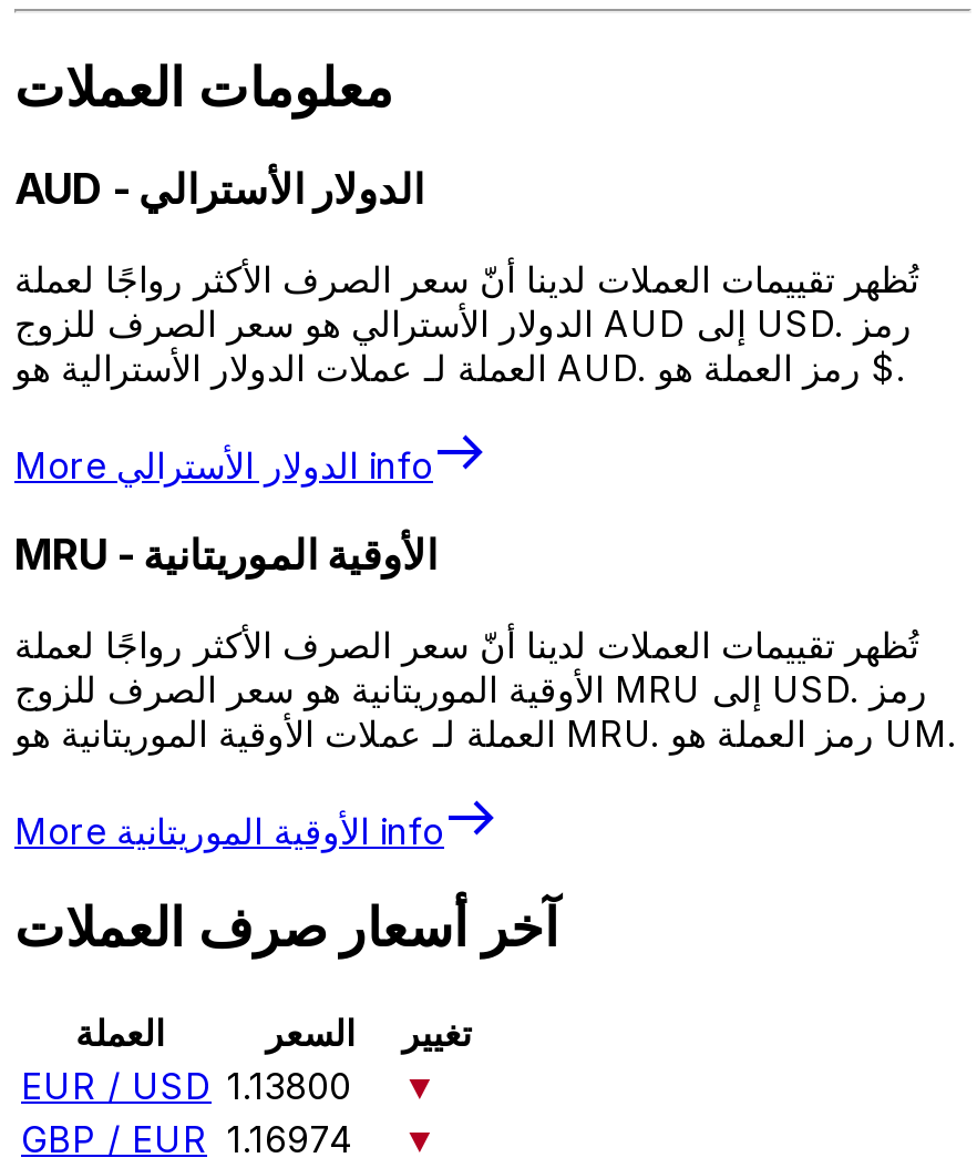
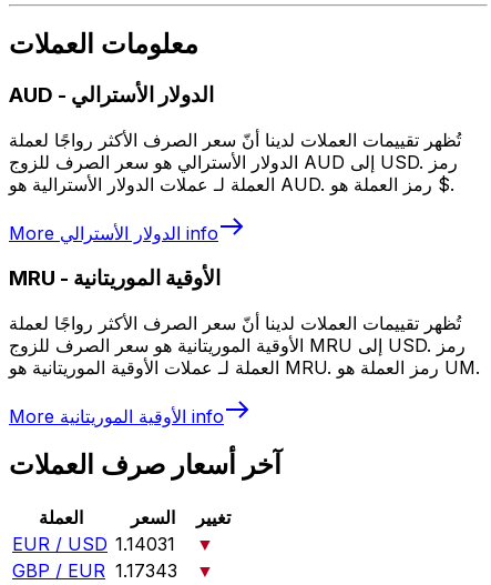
- EUR / USD 1.13800
+ EUR / USD 1.14031

- GBP / EUR 1.16974
+ GBP / EUR 1.17343
